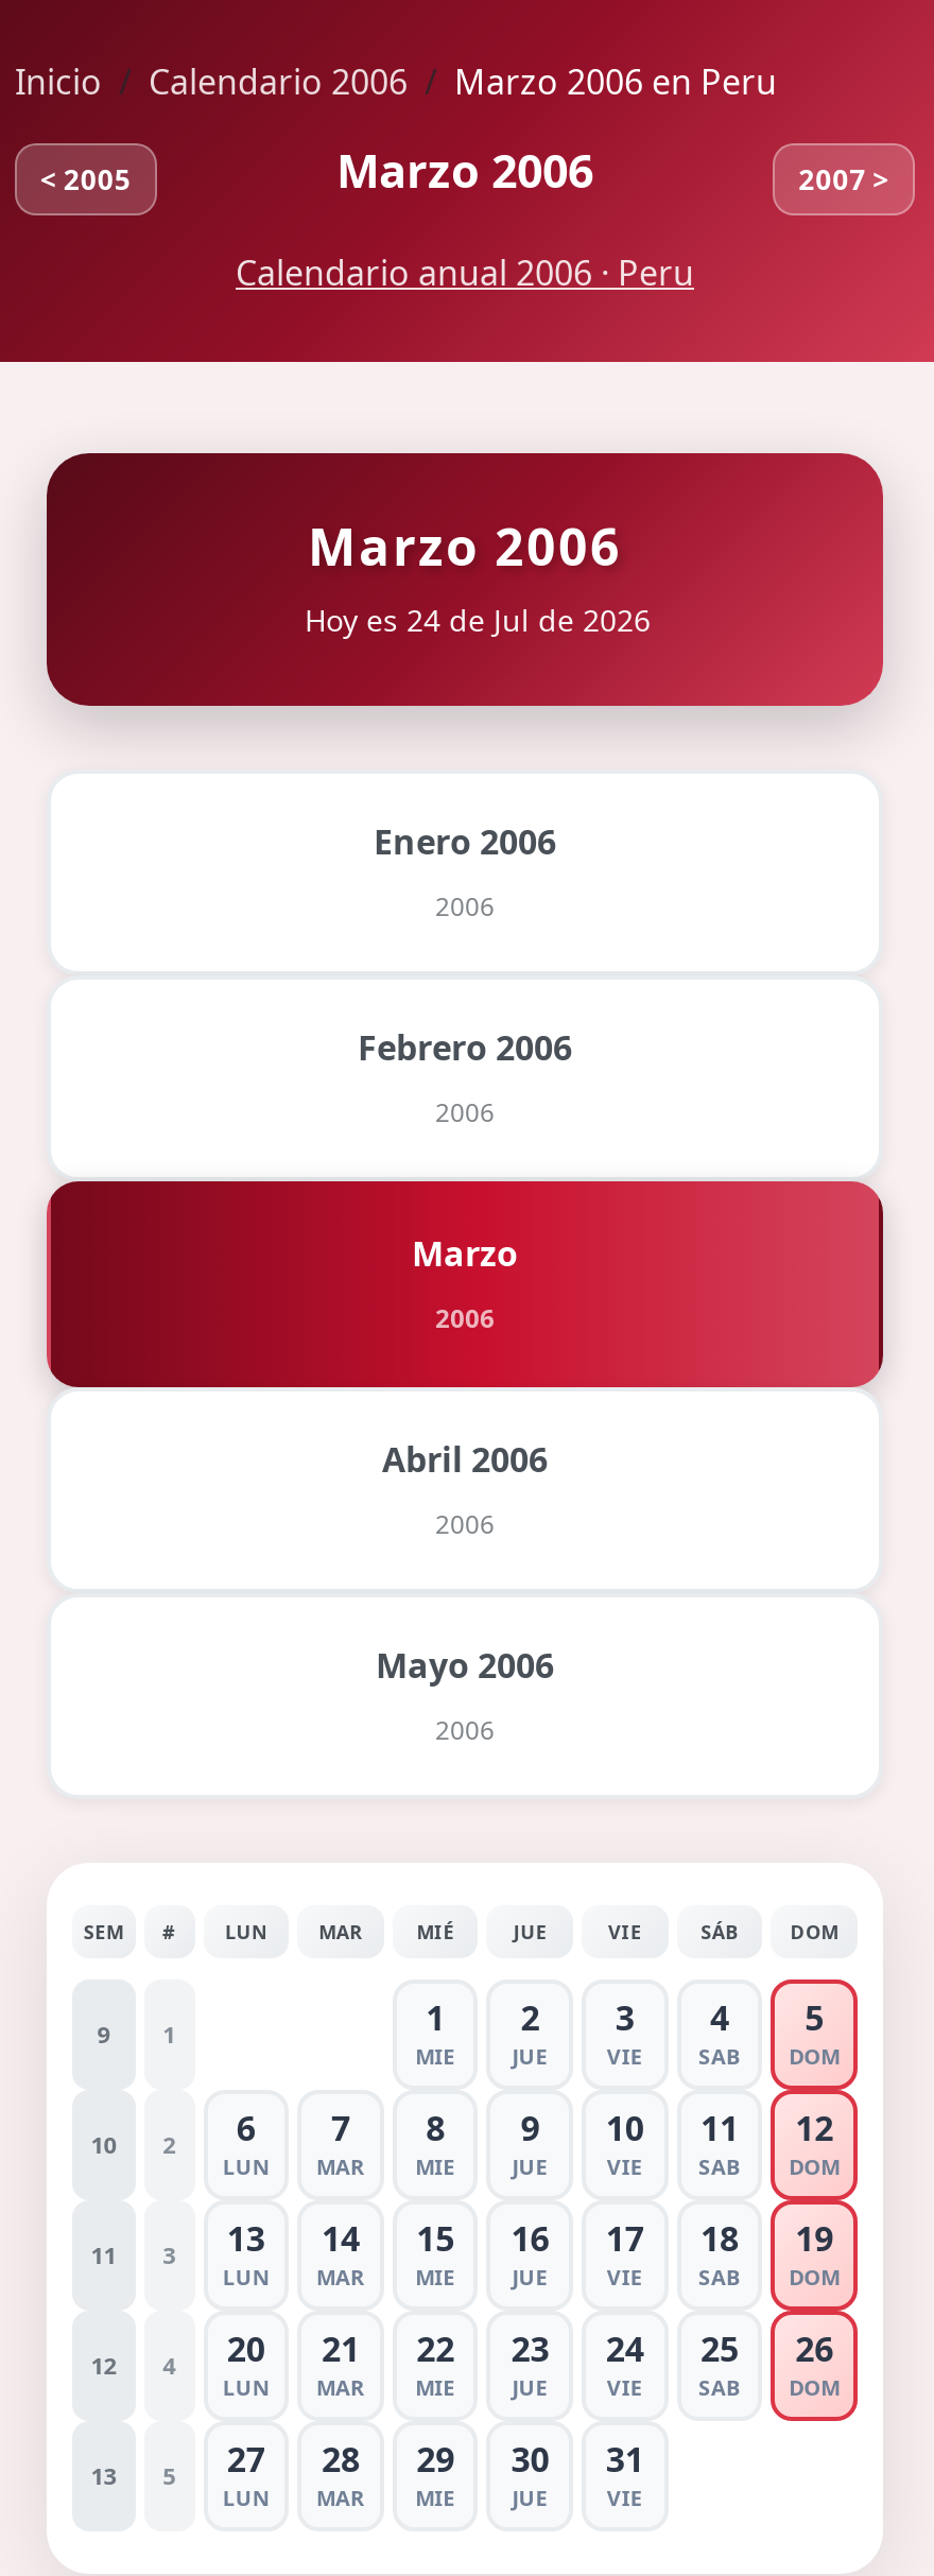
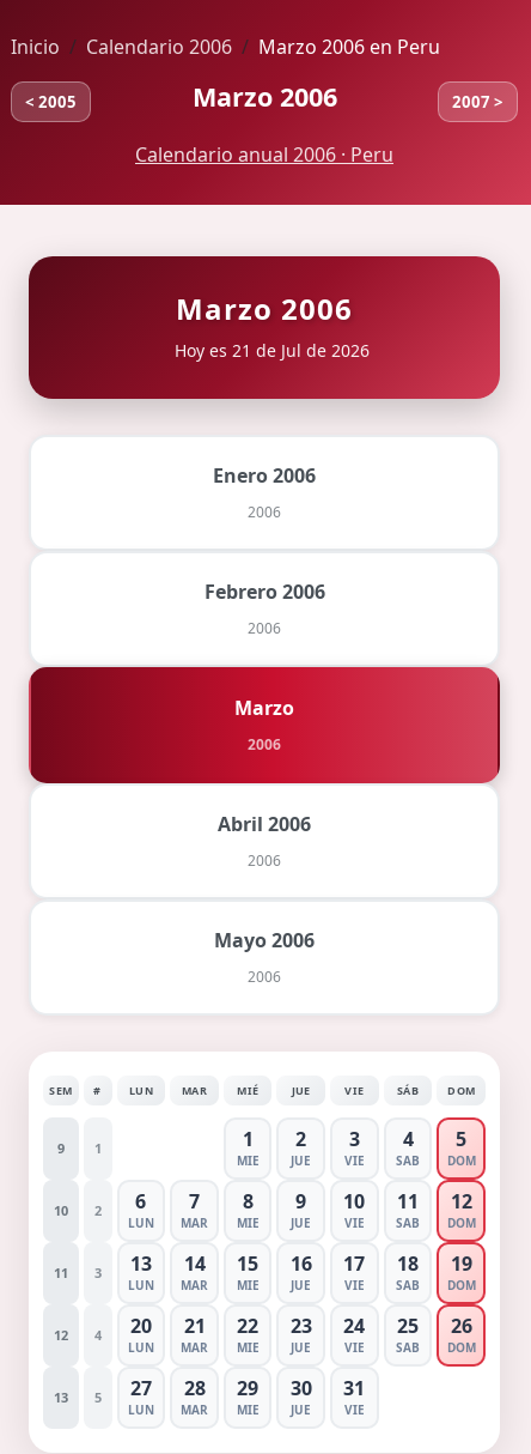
- Hoy es 24 de Jul de 2026
+ Hoy es 21 de Jul de 2026
